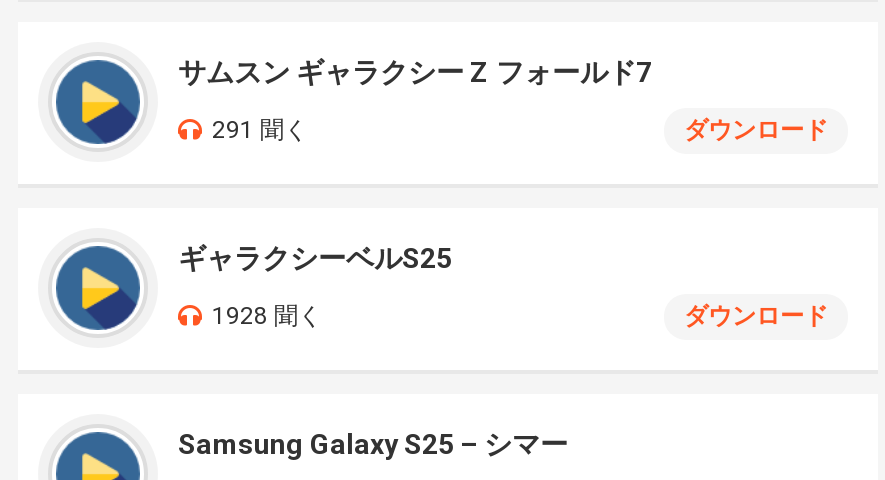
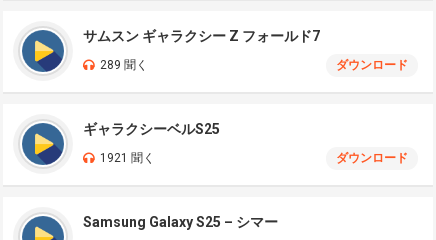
- 291 聞く
+ 289 聞く

- 1928 聞く
+ 1921 聞く
